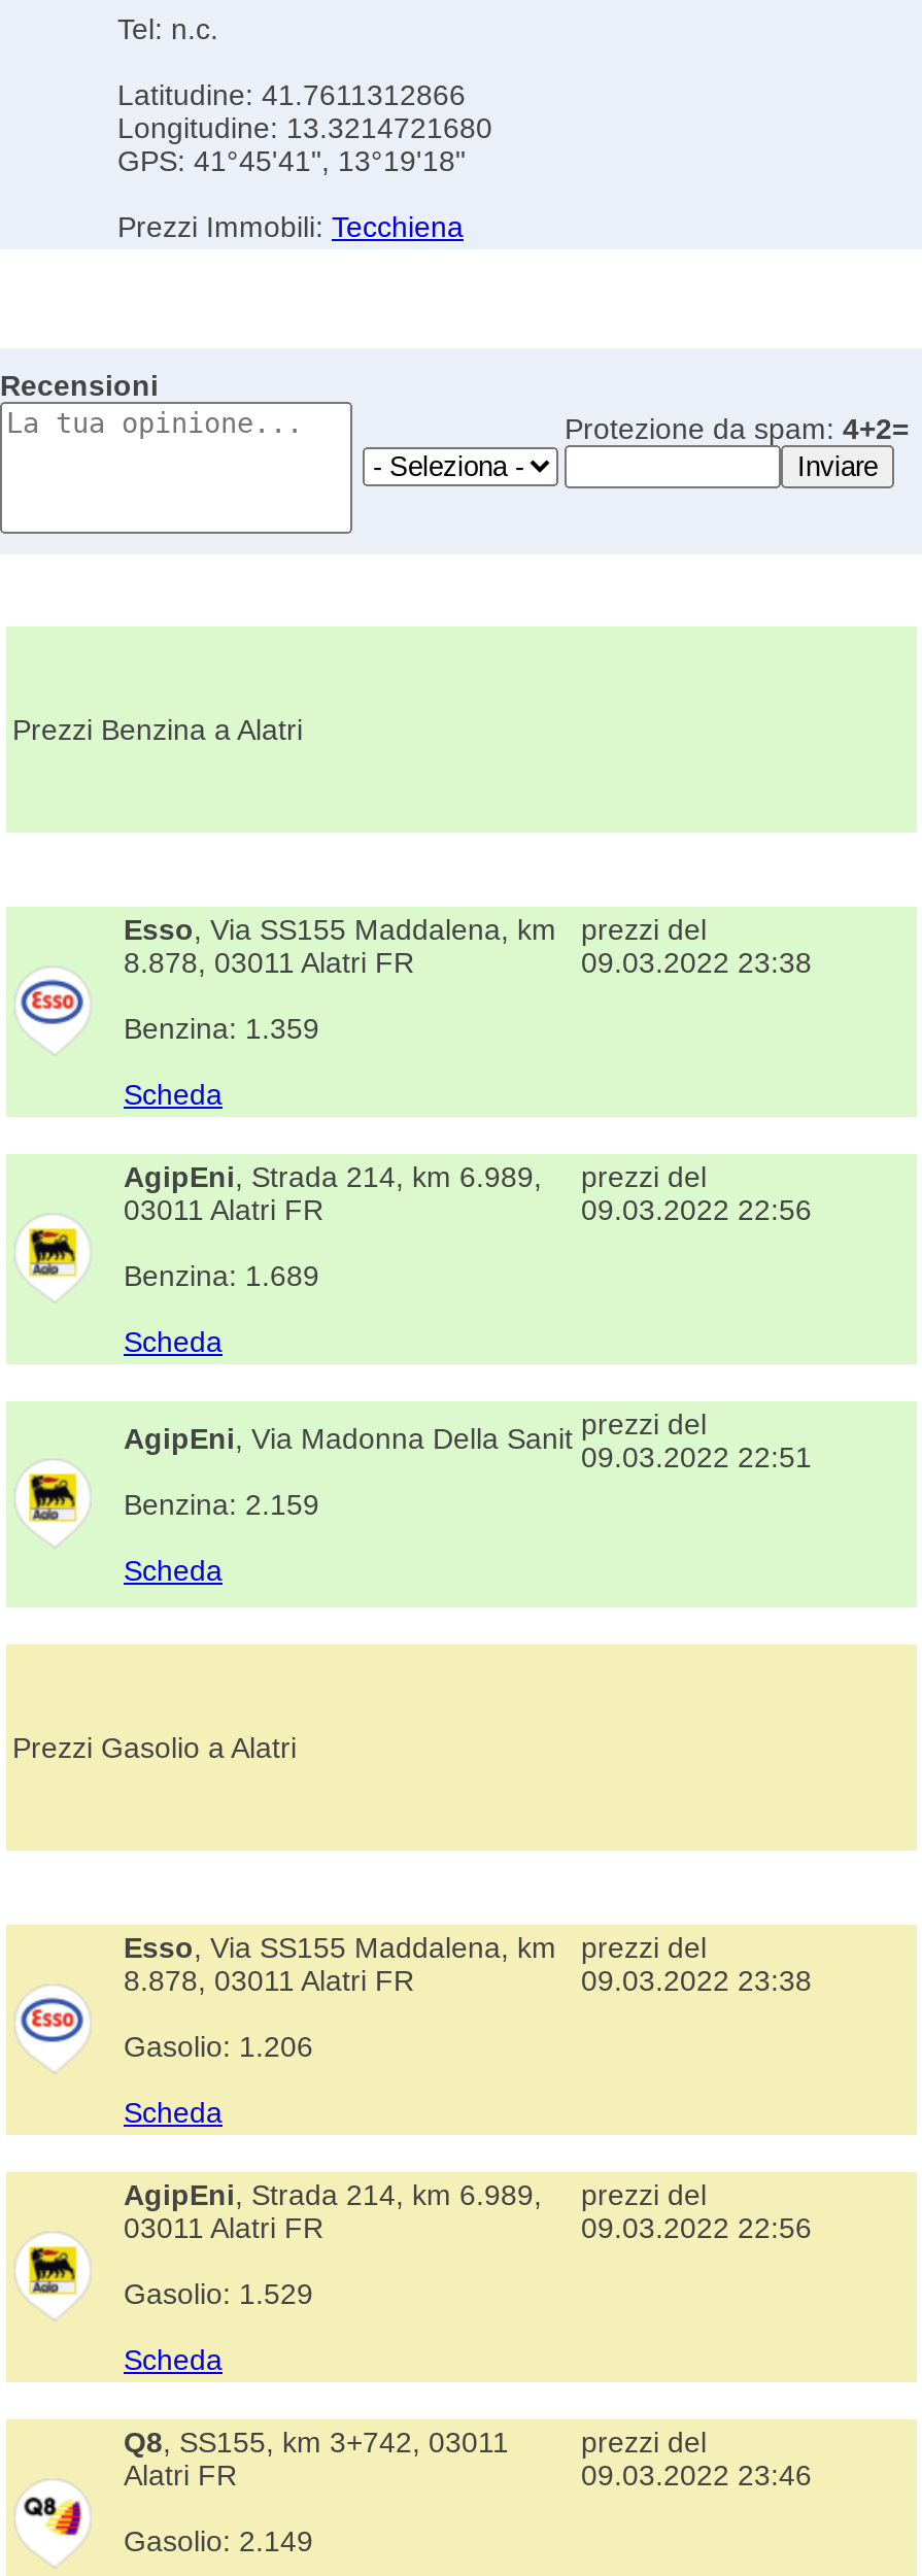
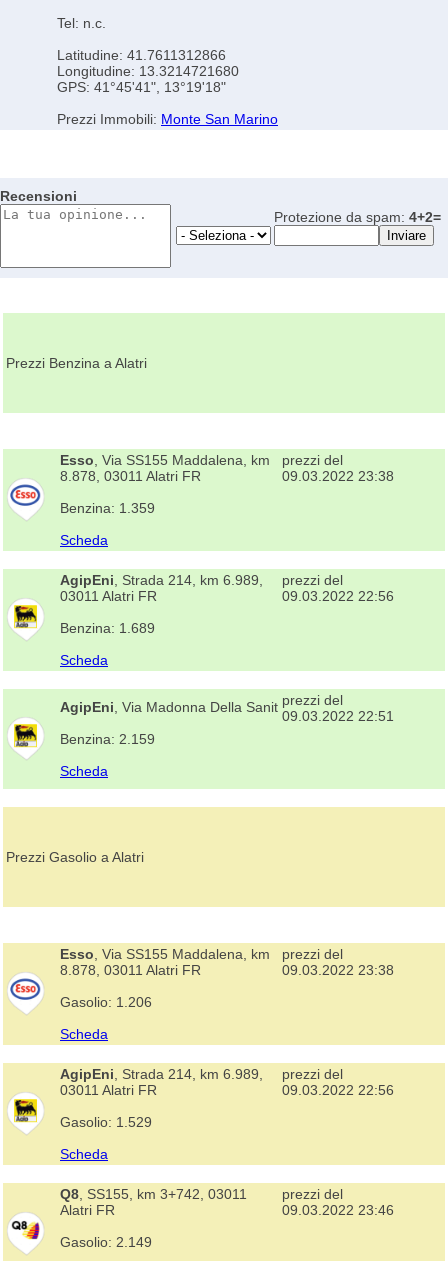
- Prezzi Immobili: Tecchiena
+ Prezzi Immobili: Monte San Marino
